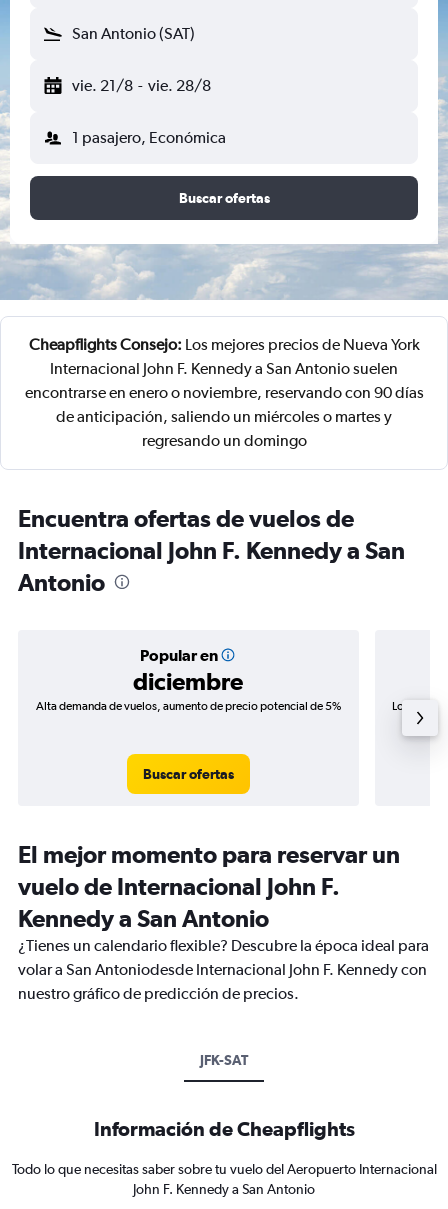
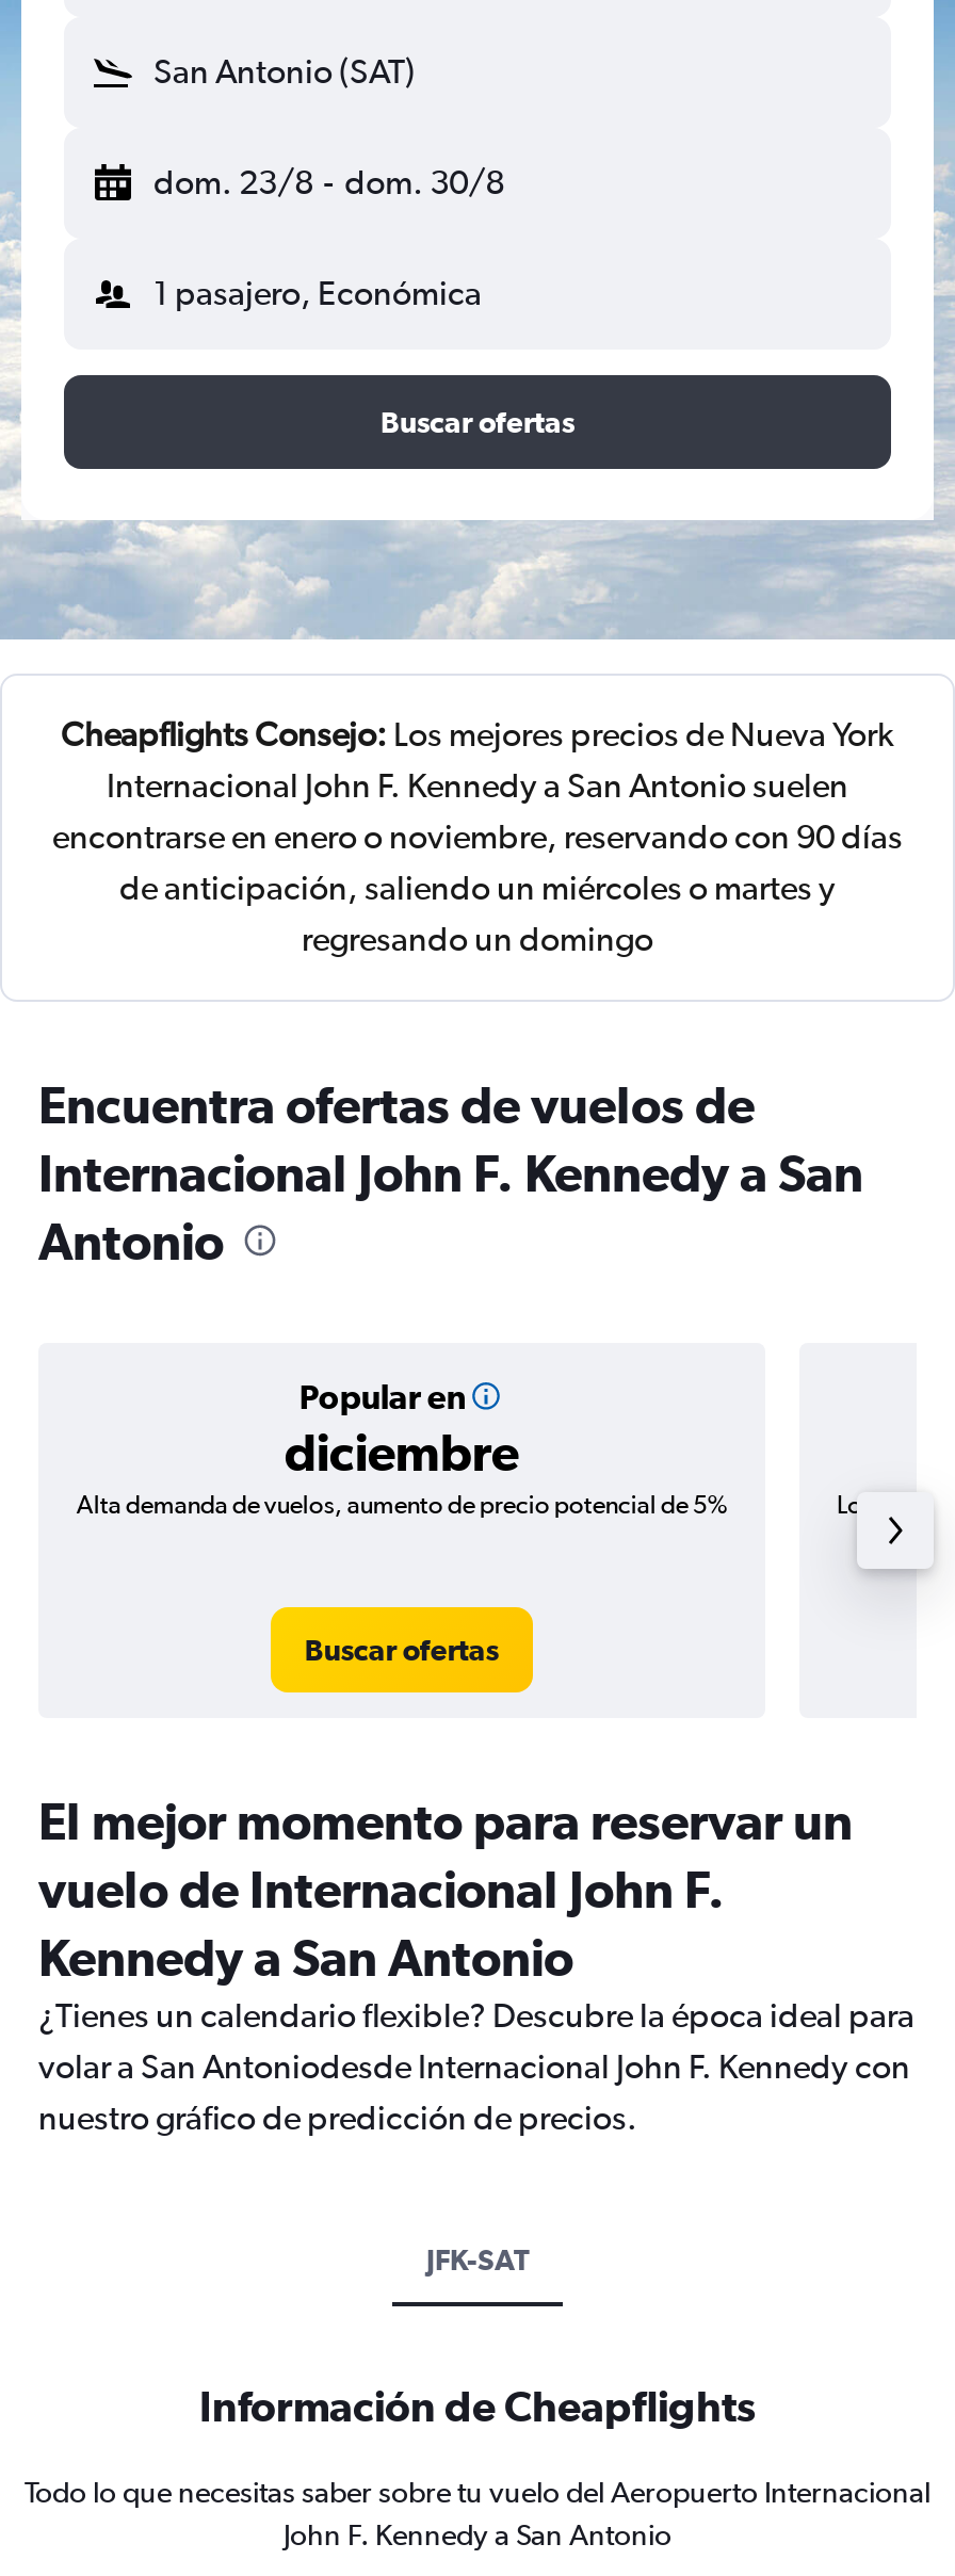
- vie. 21/8 - vie. 28/8
+ dom. 23/8 - dom. 30/8
